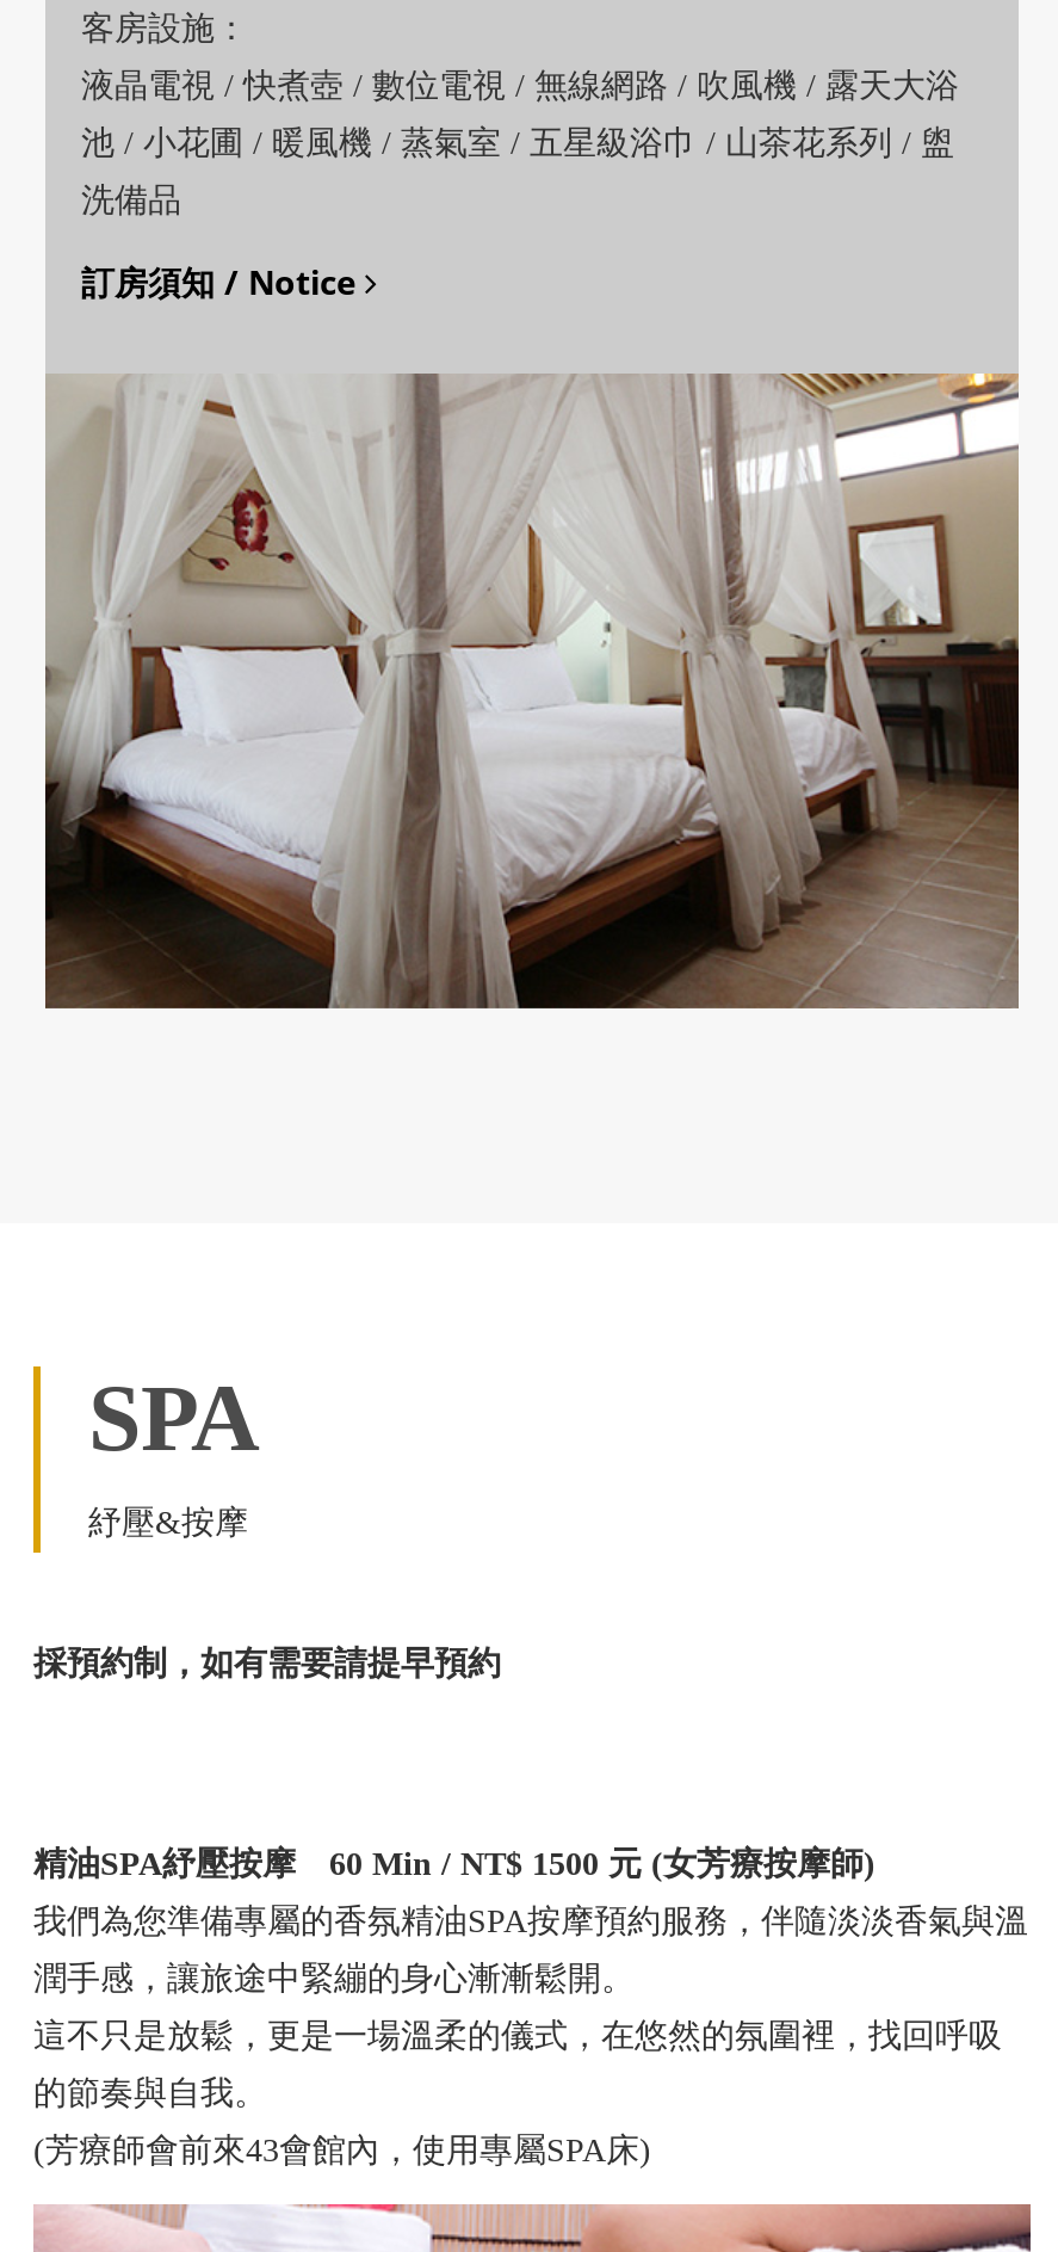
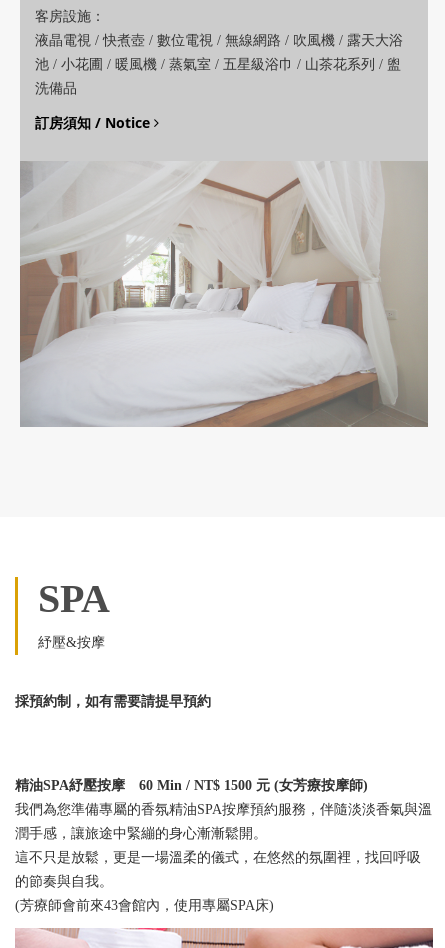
- [image]
+ [image]
